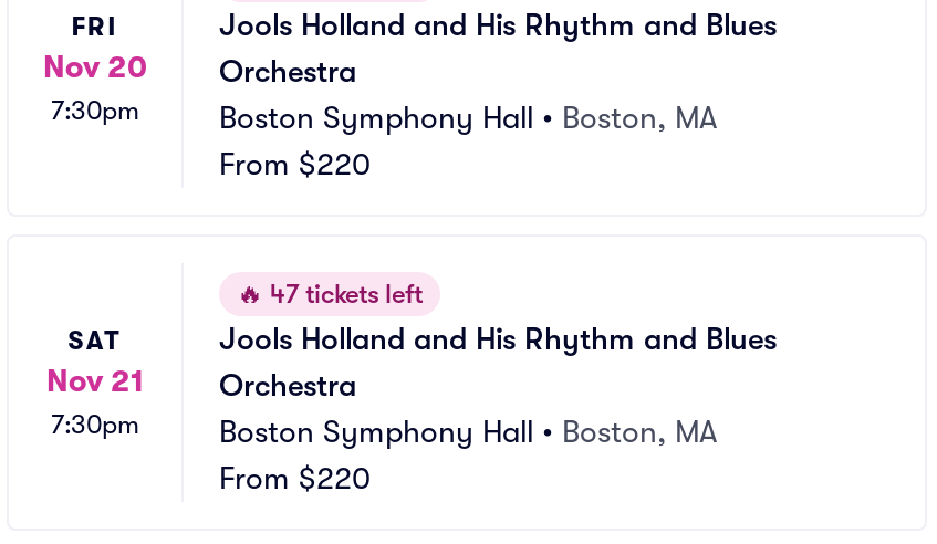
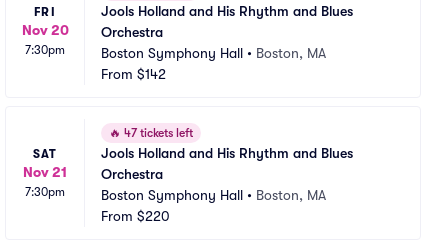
- From $220
+ From $142
